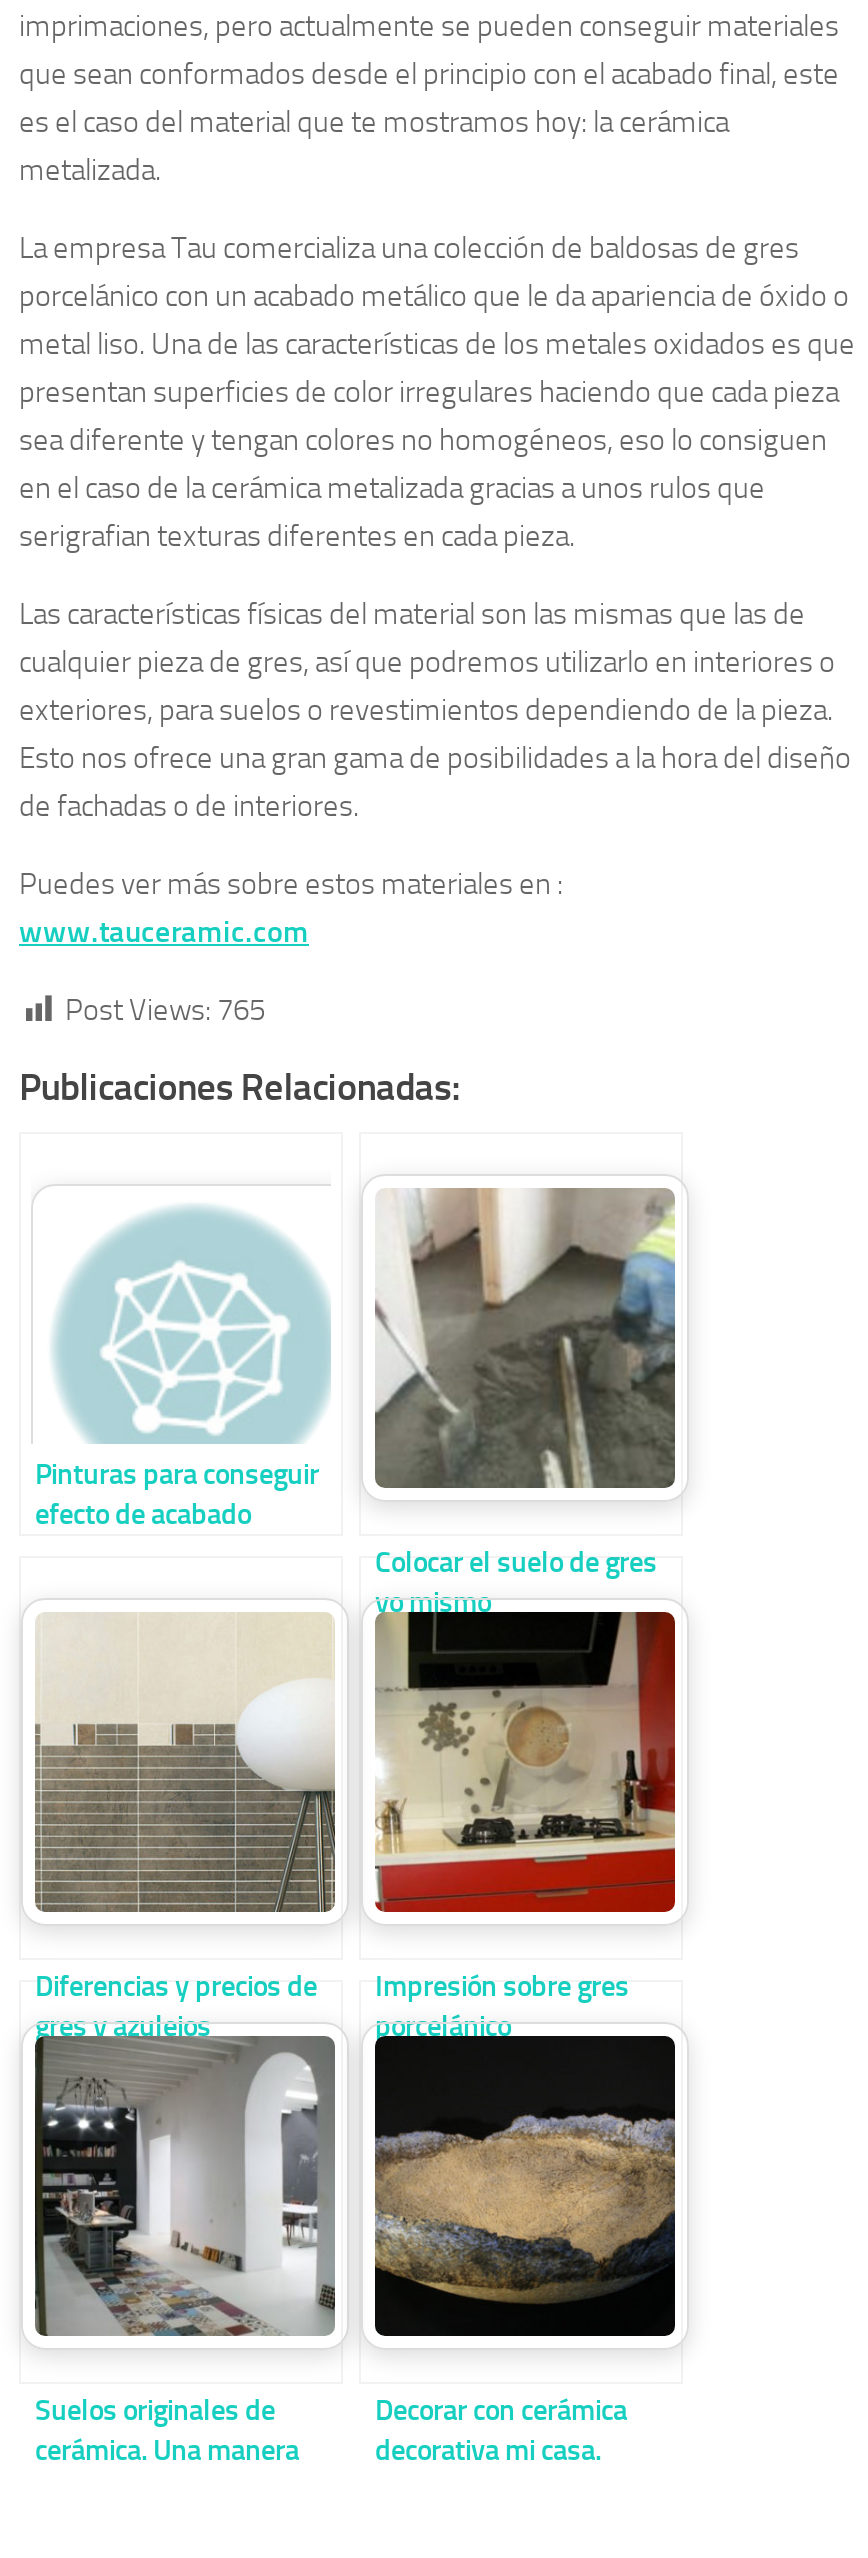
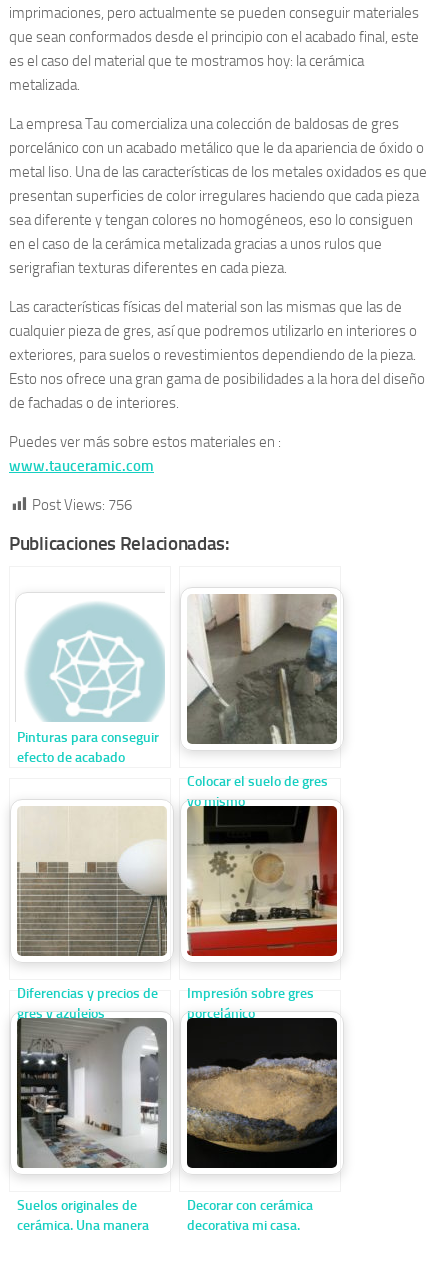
- Post Views: 765
+ Post Views: 756
